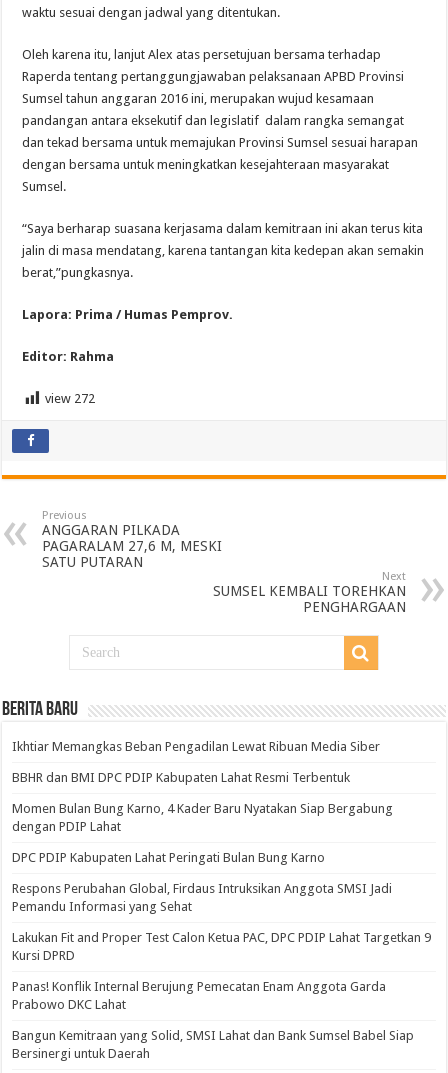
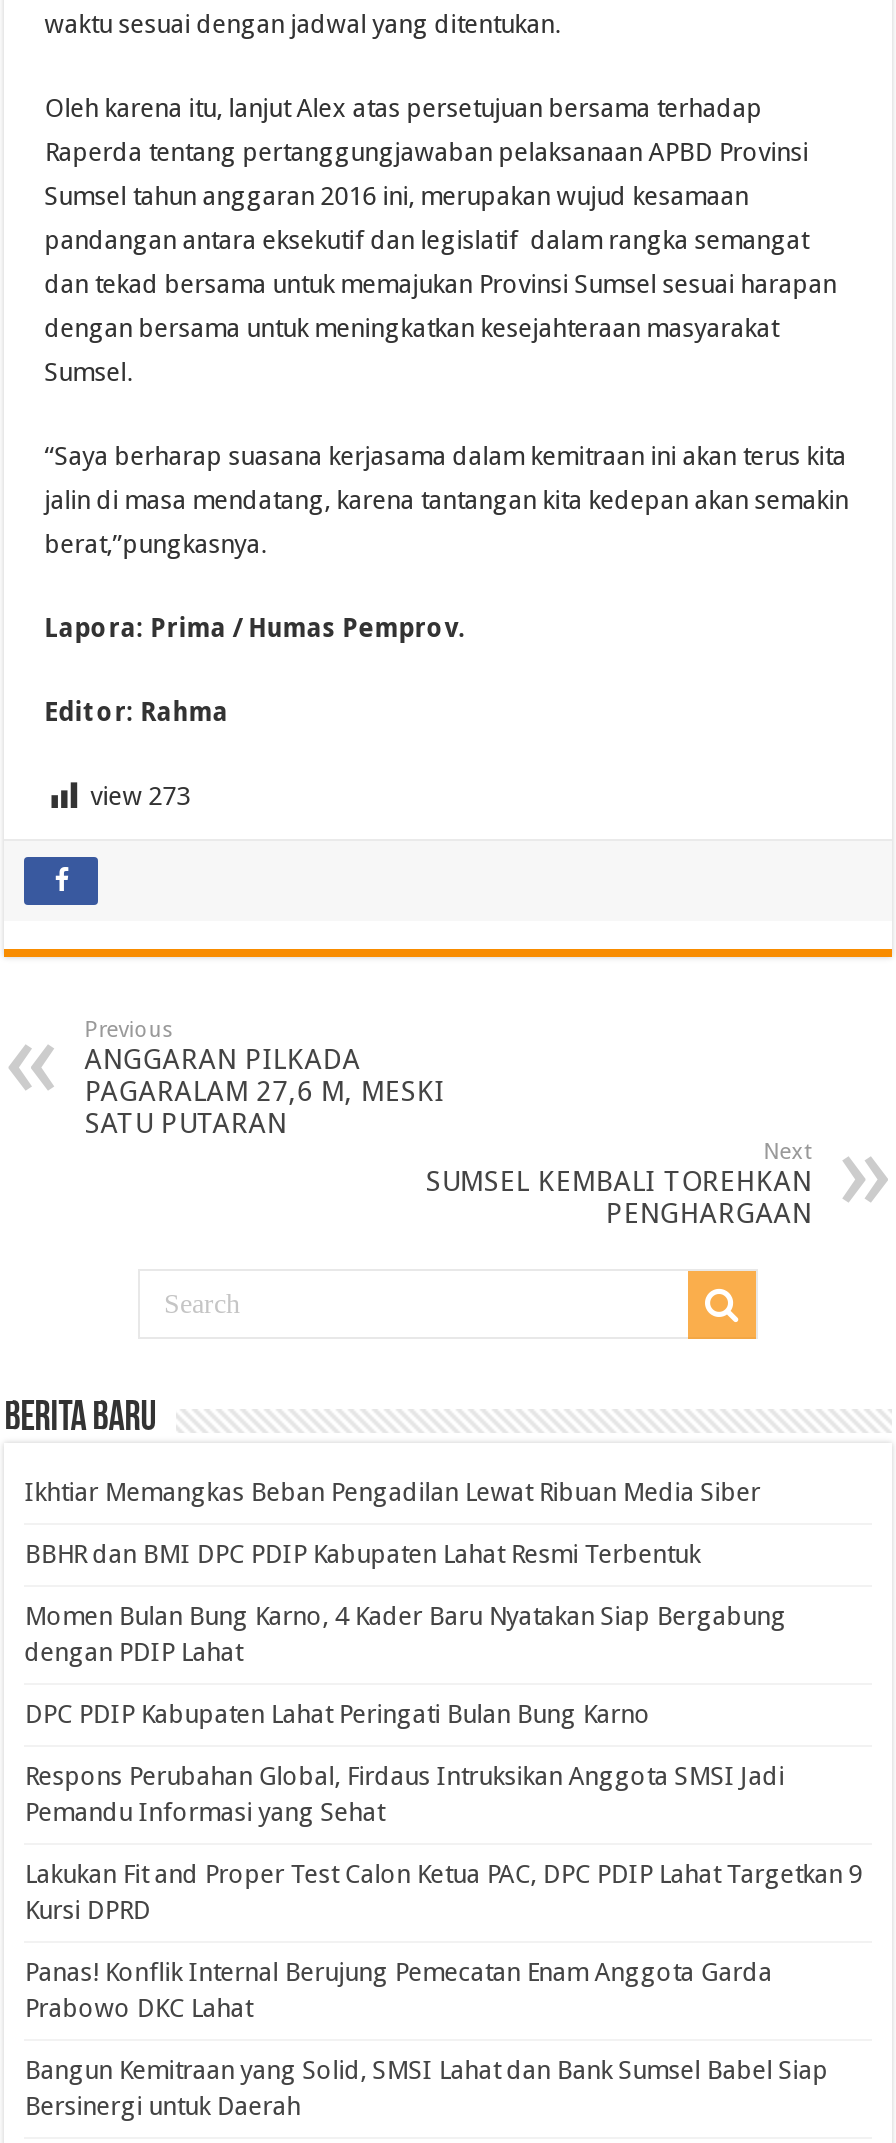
- view 272
+ view 273
